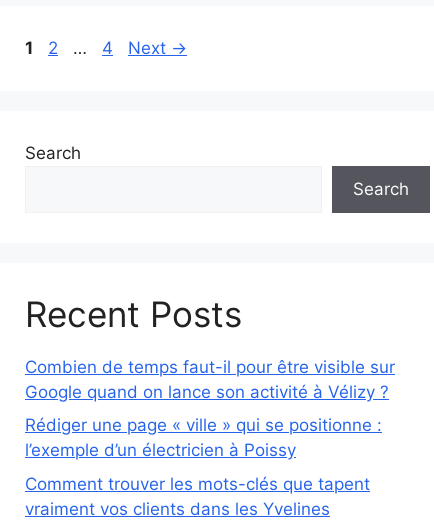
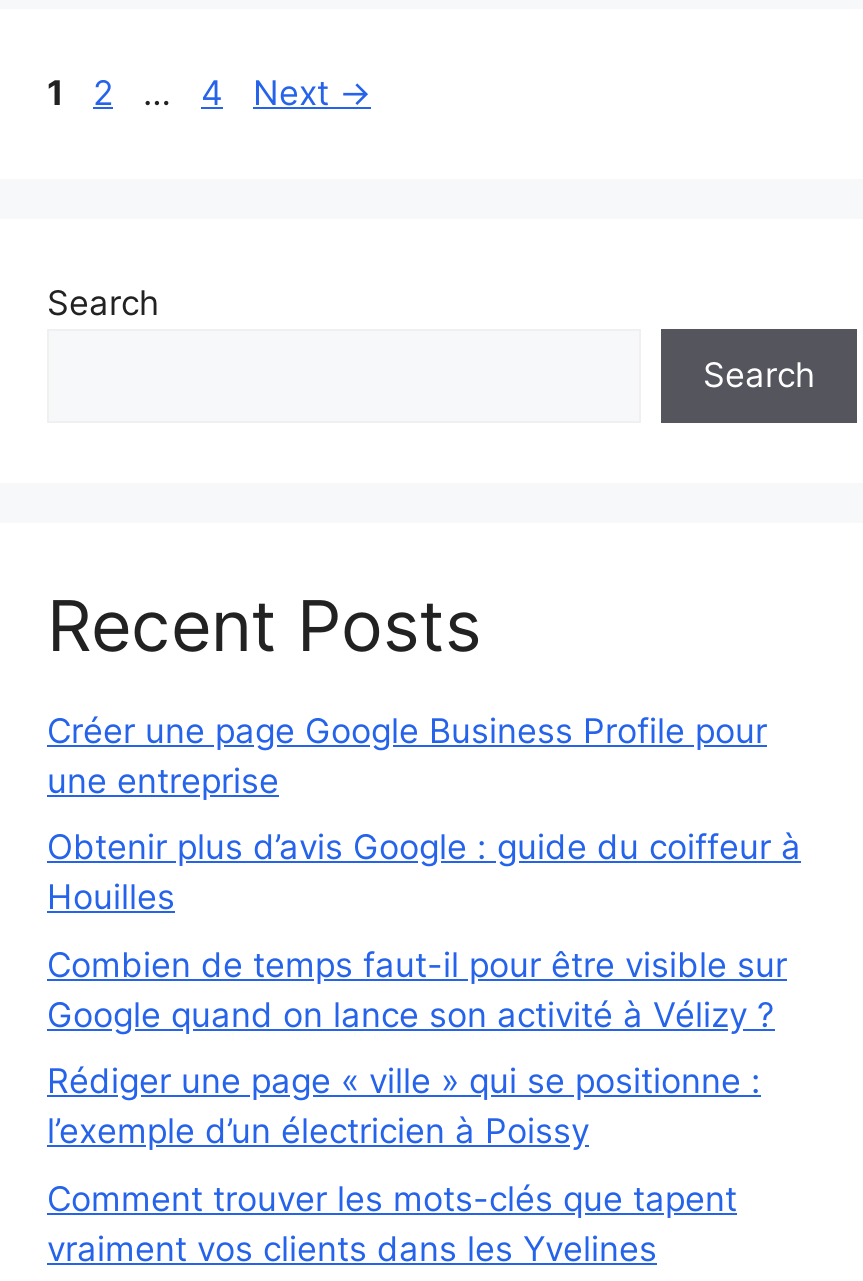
+ Créer une page Google Business Profile pour
+ une entreprise
+ Obtenir plus d’avis Google : guide du coiffeur à
+ Houilles
